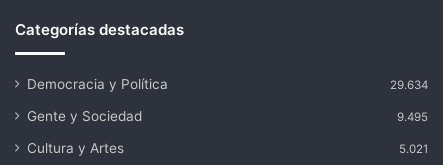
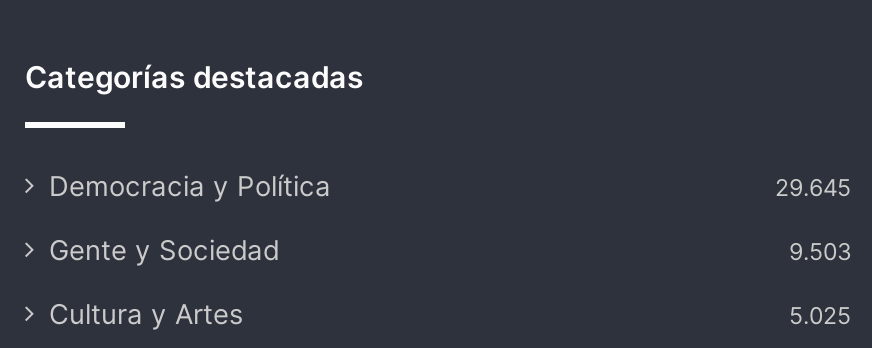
- 29.634
+ 29.645

- 9.495
+ 9.503

- 5.021
+ 5.025
